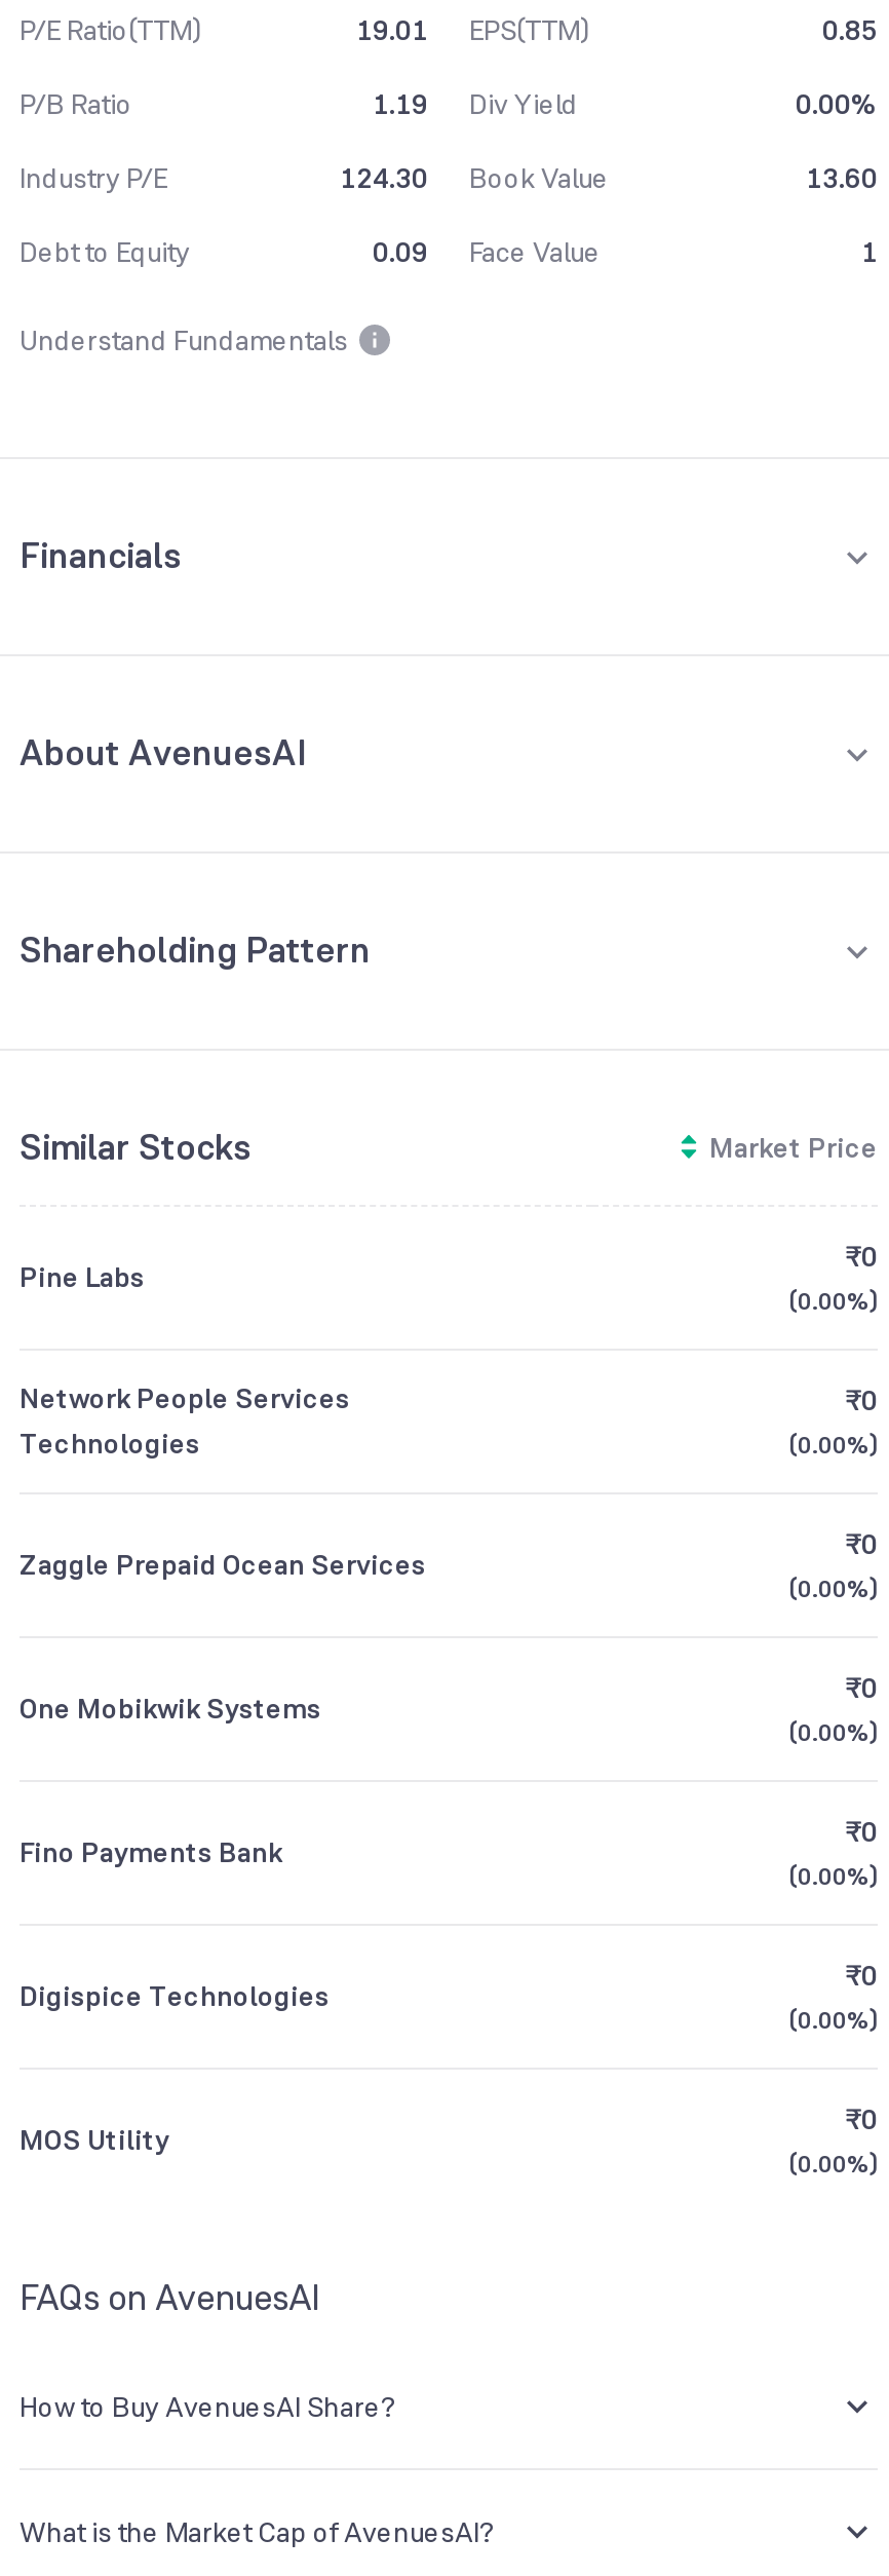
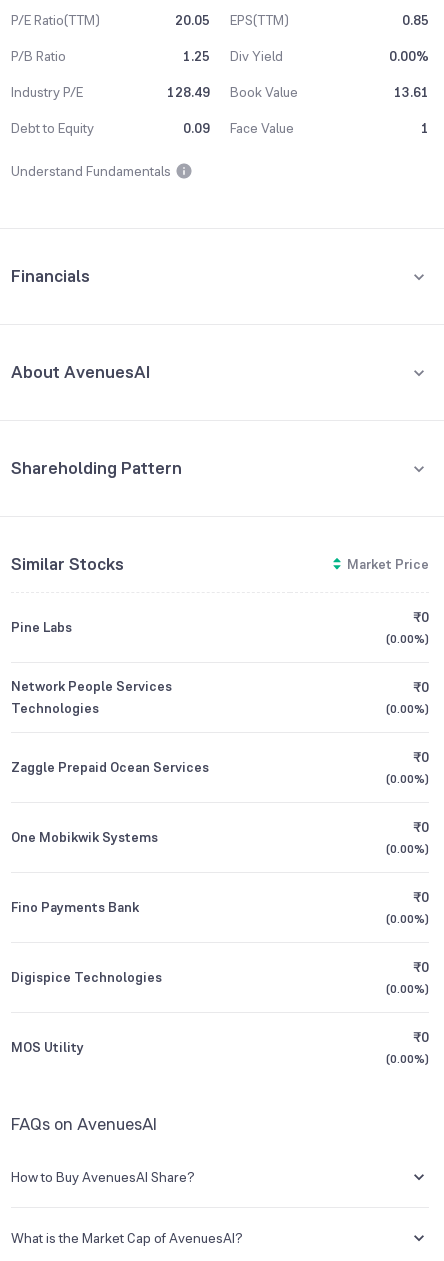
- 19.01 EPS(TTM)
+ 20.05 EPS(TTM)

- 1.19 Div Yield
+ 1.25 Div Yield

- 124.30 Book Value
+ 128.49 Book Value

- 13.60
+ 13.61
